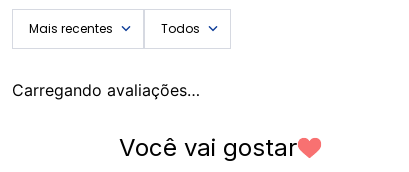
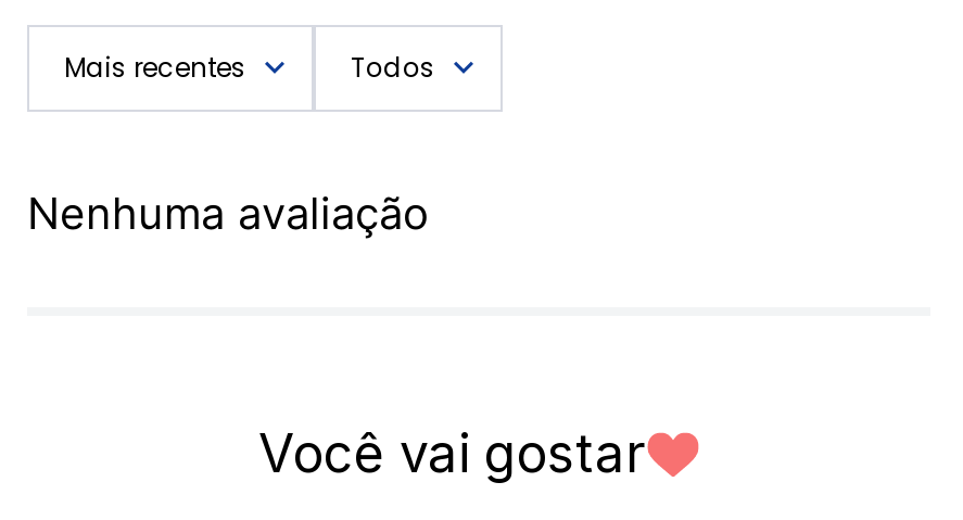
- Carregando avaliações…
+ Nenhuma avaliação
